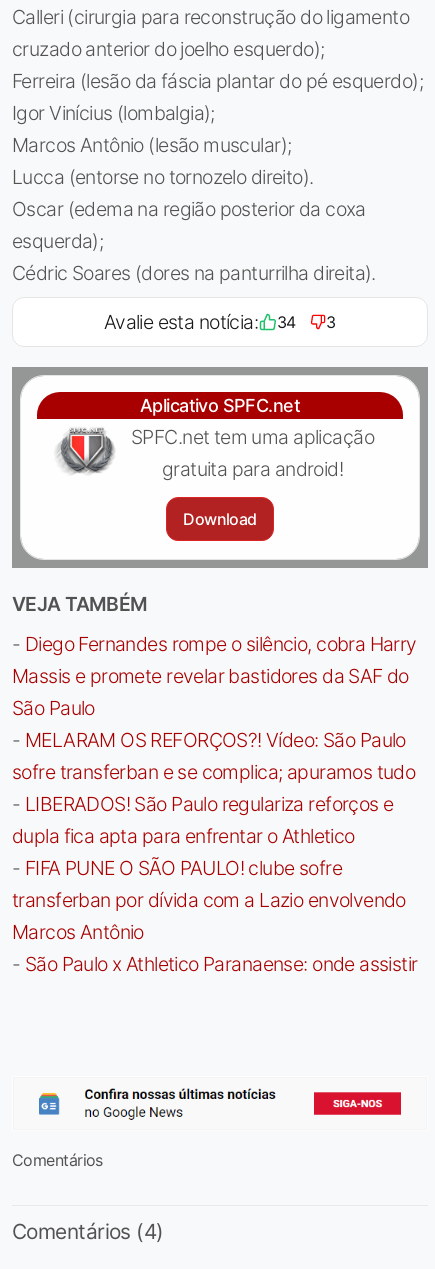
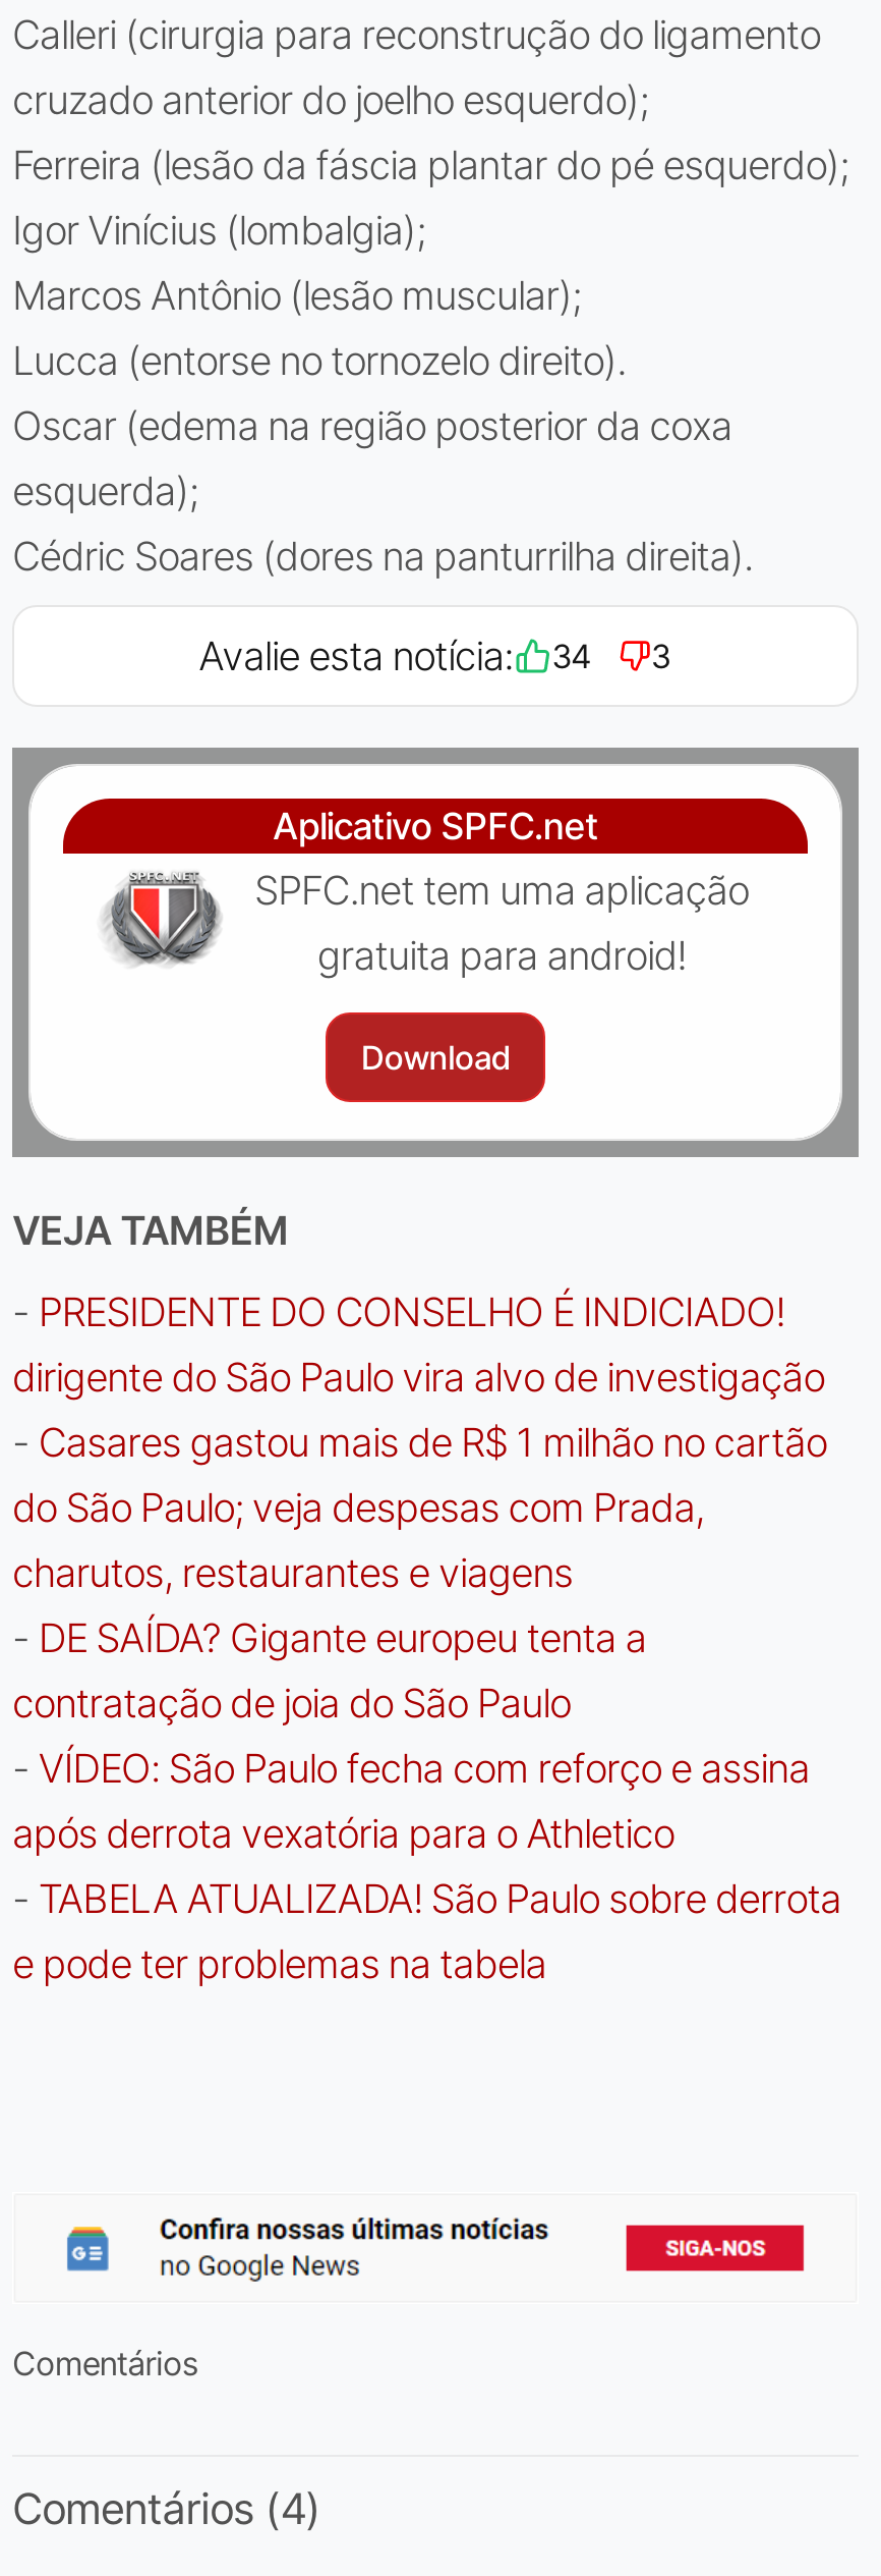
- - Diego Fernandes rompe o silêncio, cobra Harry
- Massis e promete revelar bastidores da SAF do
- São Paulo
- - MELARAM OS REFORÇOS?! Vídeo: São Paulo
- sofre transferban e se complica; apuramos tudo
- - LIBERADOS! São Paulo regulariza reforços e
- dupla fica apta para enfrentar o Athletico
- - FIFA PUNE O SÃO PAULO! clube sofre
- transferban por dívida com a Lazio envolvendo
- Marcos Antônio
- - São Paulo x Athletico Paranaense: onde assistir
+ - PRESIDENTE DO CONSELHO É INDICIADO!
+ dirigente do São Paulo vira alvo de investigação
+ - Casares gastou mais de R$ 1 milhão no cartão
+ do São Paulo; veja despesas com Prada,
+ charutos, restaurantes e viagens
+ - DE SAÍDA? Gigante europeu tenta a
+ contratação de joia do São Paulo
+ - VÍDEO: São Paulo fecha com reforço e assina
+ após derrota vexatória para o Athletico
+ - TABELA ATUALIZADA! São Paulo sobre derrota
+ e pode ter problemas na tabela
